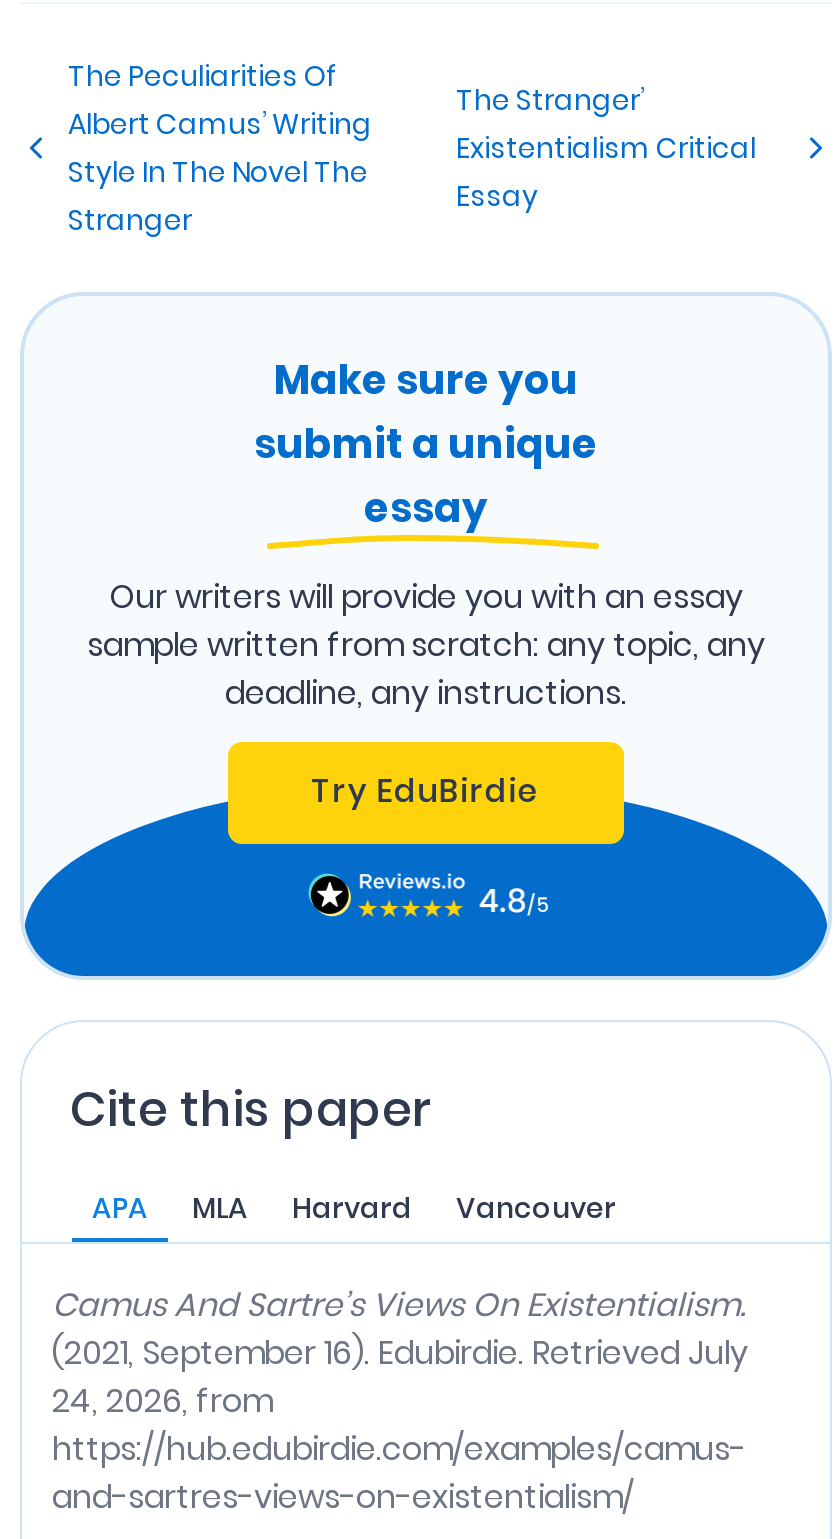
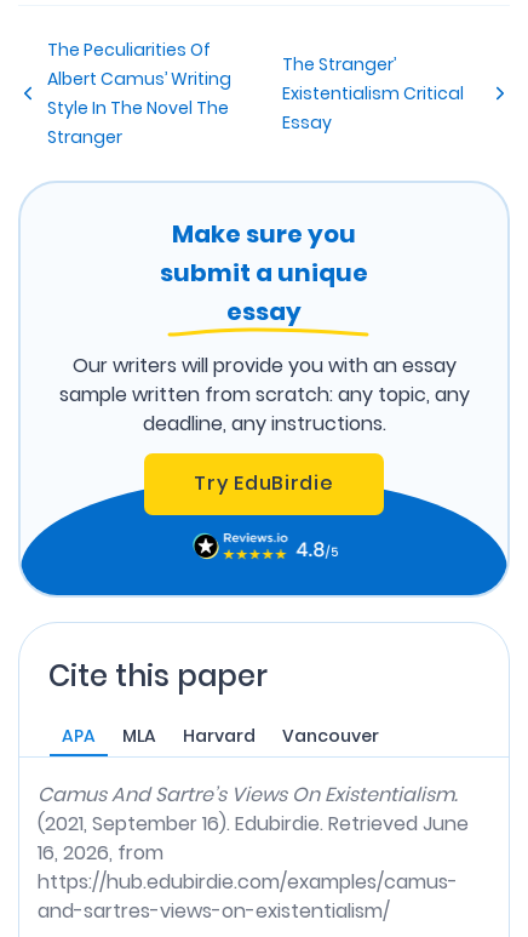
- (2021, September 16). Edubirdie. Retrieved July
+ (2021, September 16). Edubirdie. Retrieved June

- 24, 2026, from
+ 16, 2026, from
